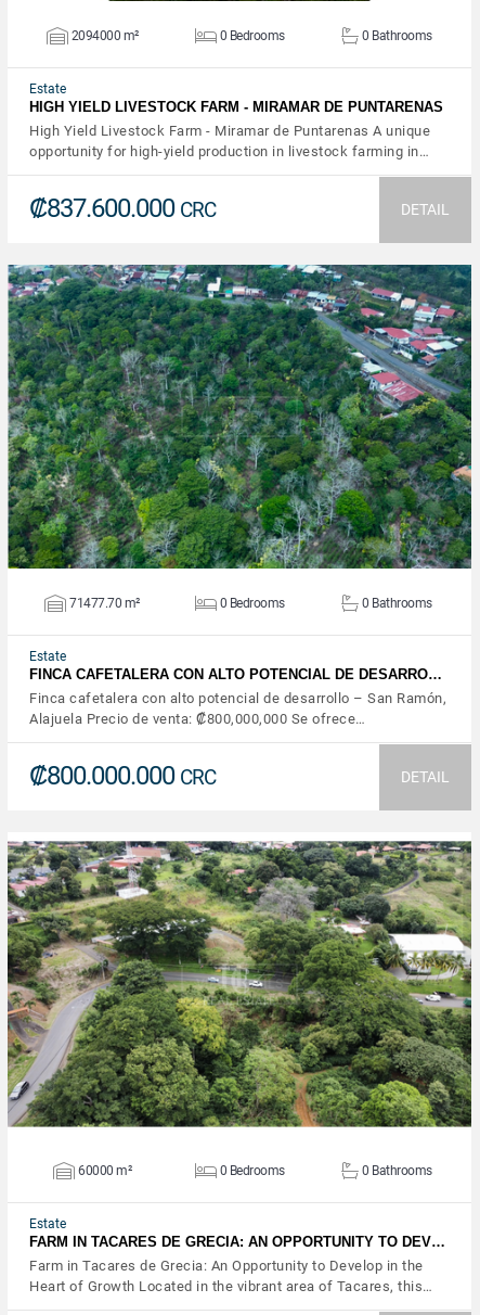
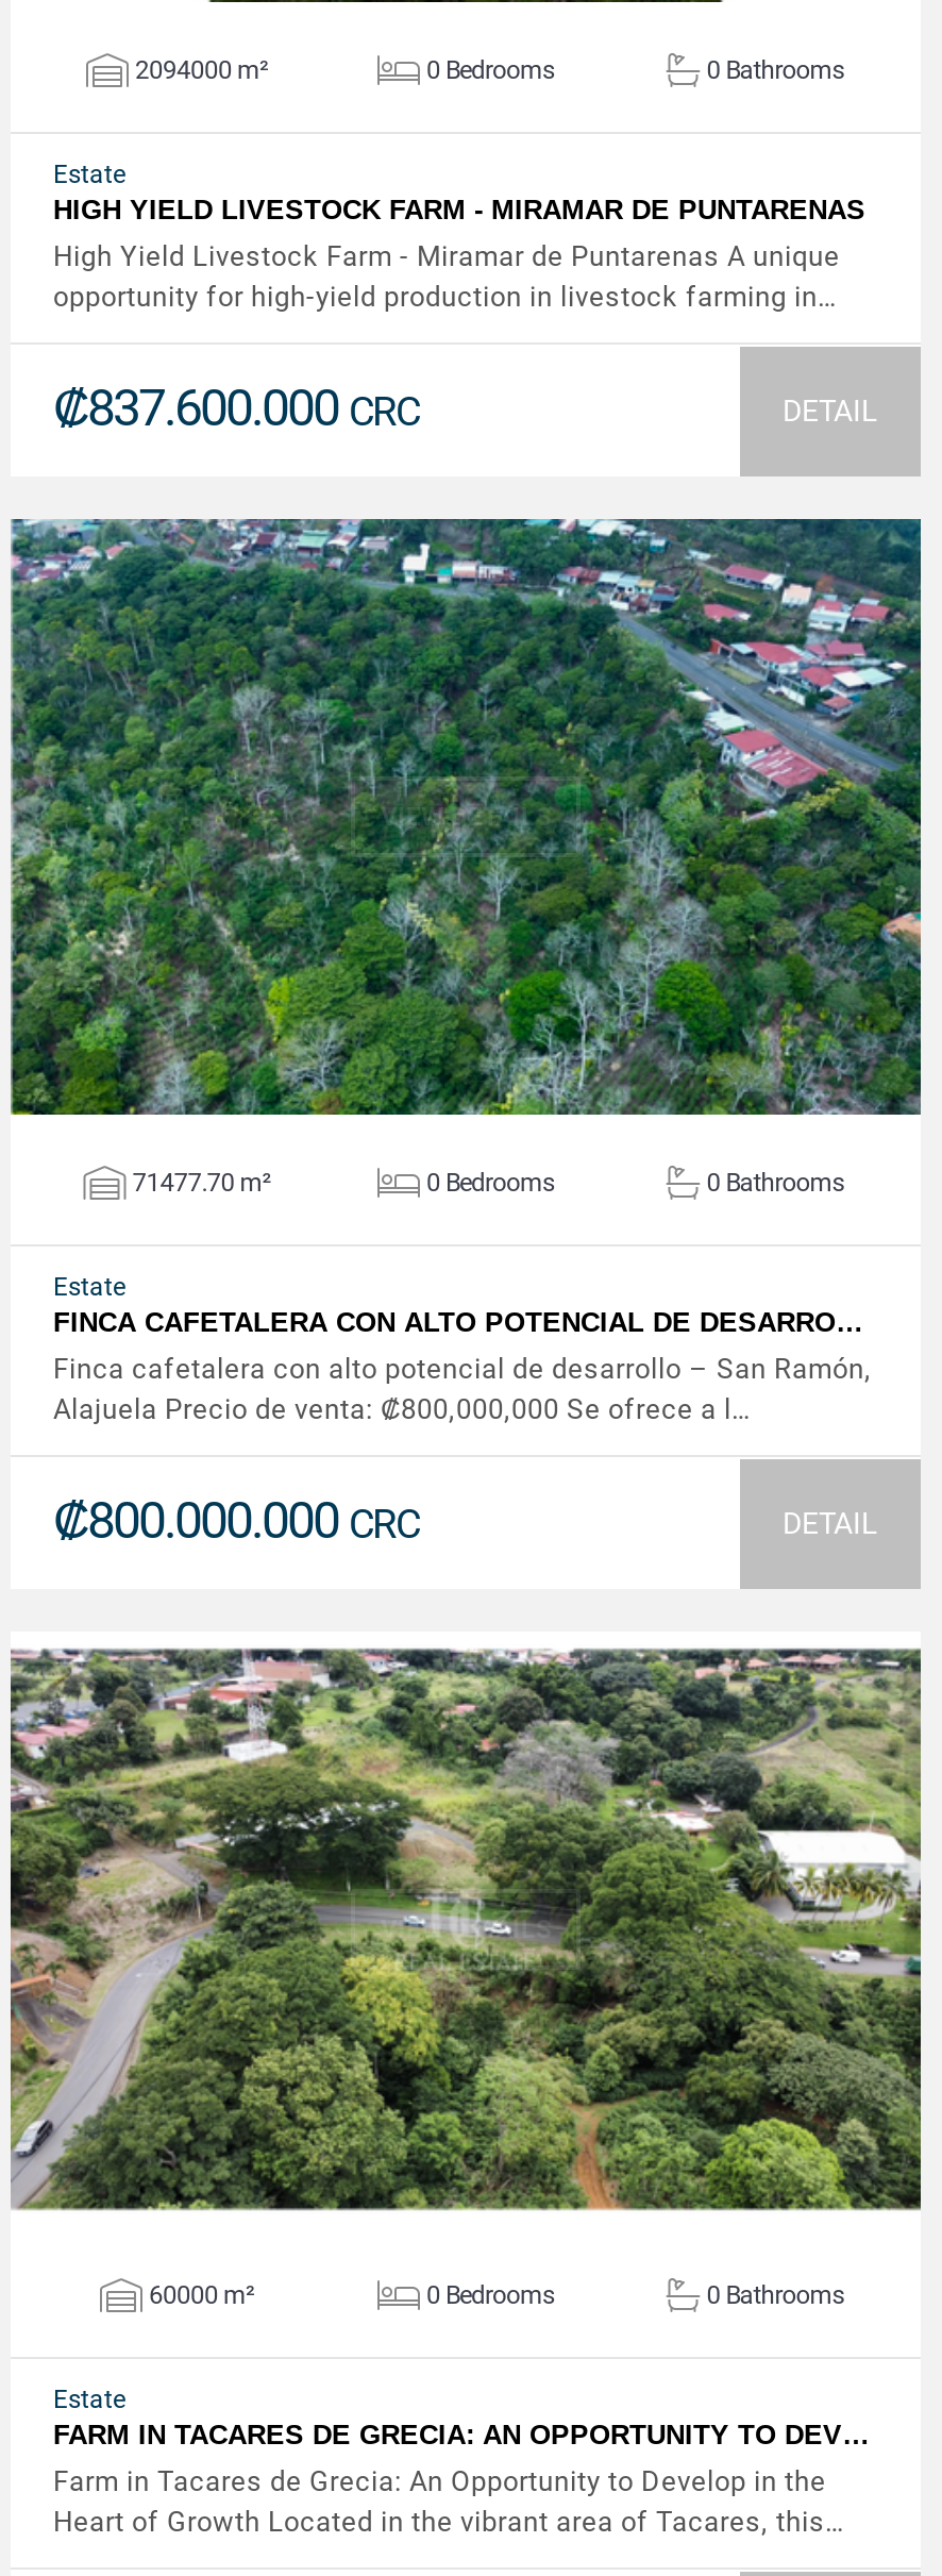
- Alajuela Precio de venta: ₡800,000,000 Se ofrece…
+ Alajuela Precio de venta: ₡800,000,000 Se ofrece a l…
